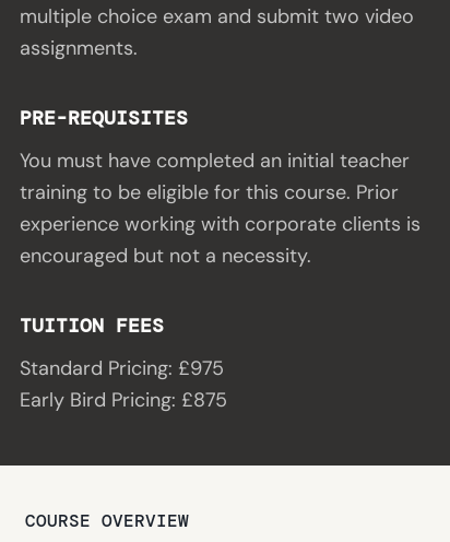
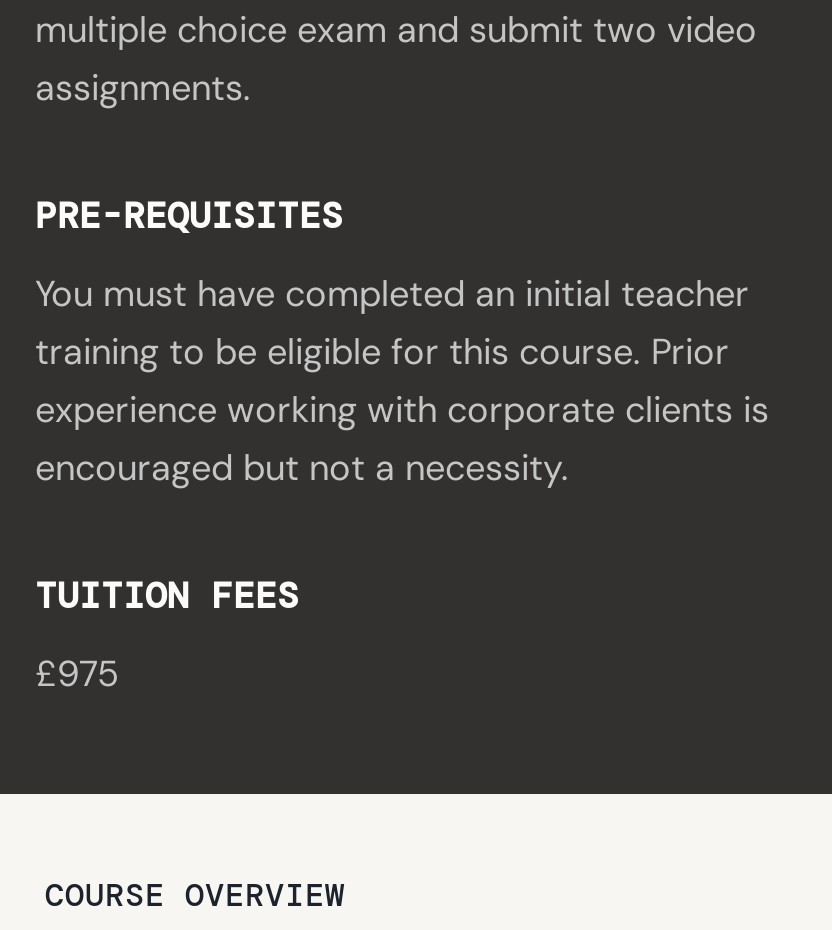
- Standard Pricing: £975
- Early Bird Pricing: £875
+ £975
